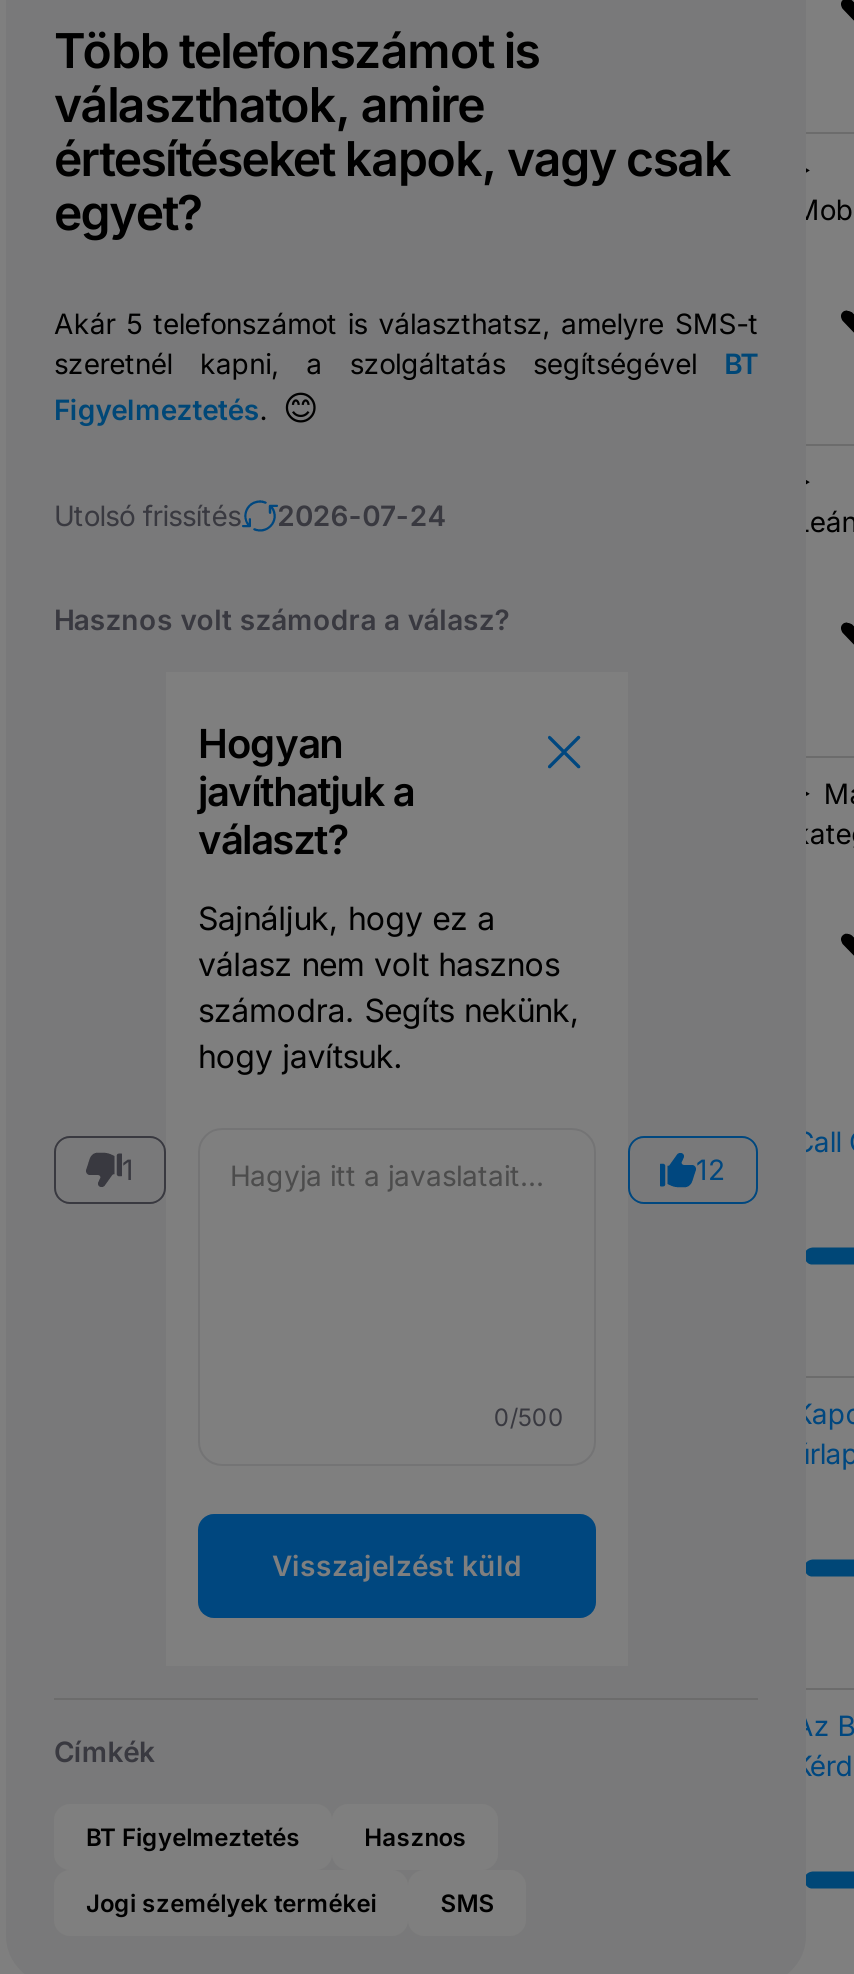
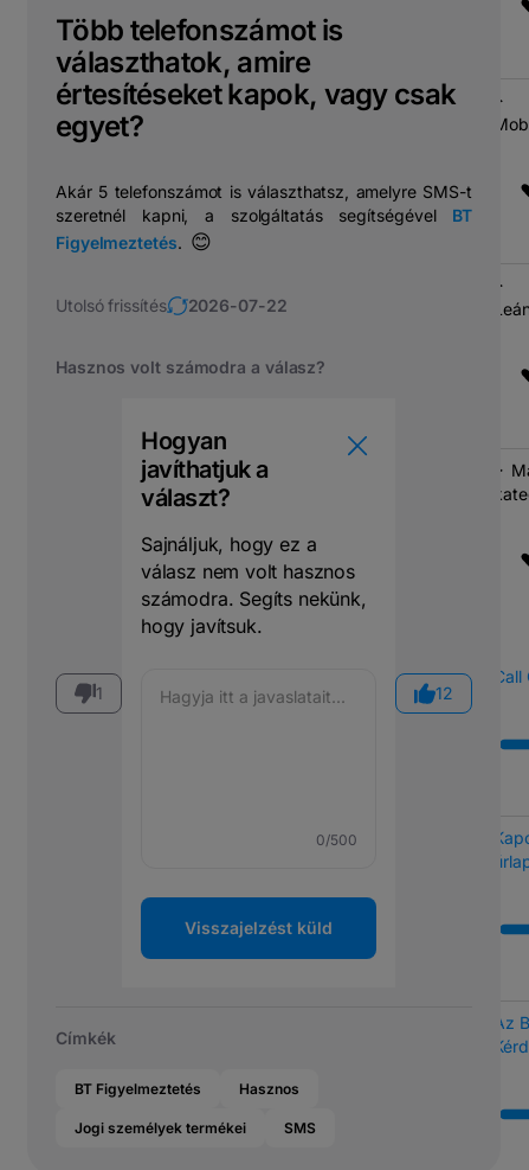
- Utolsó frissítés 2026-07-24
+ Utolsó frissítés 2026-07-22
